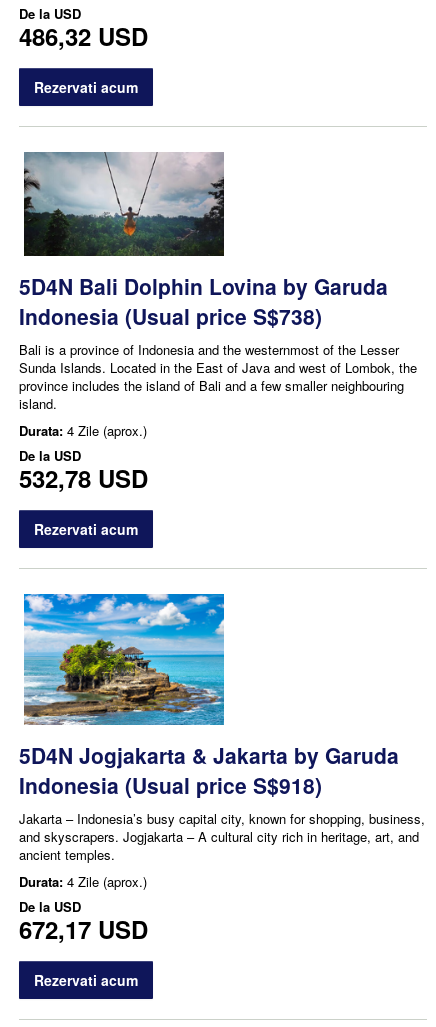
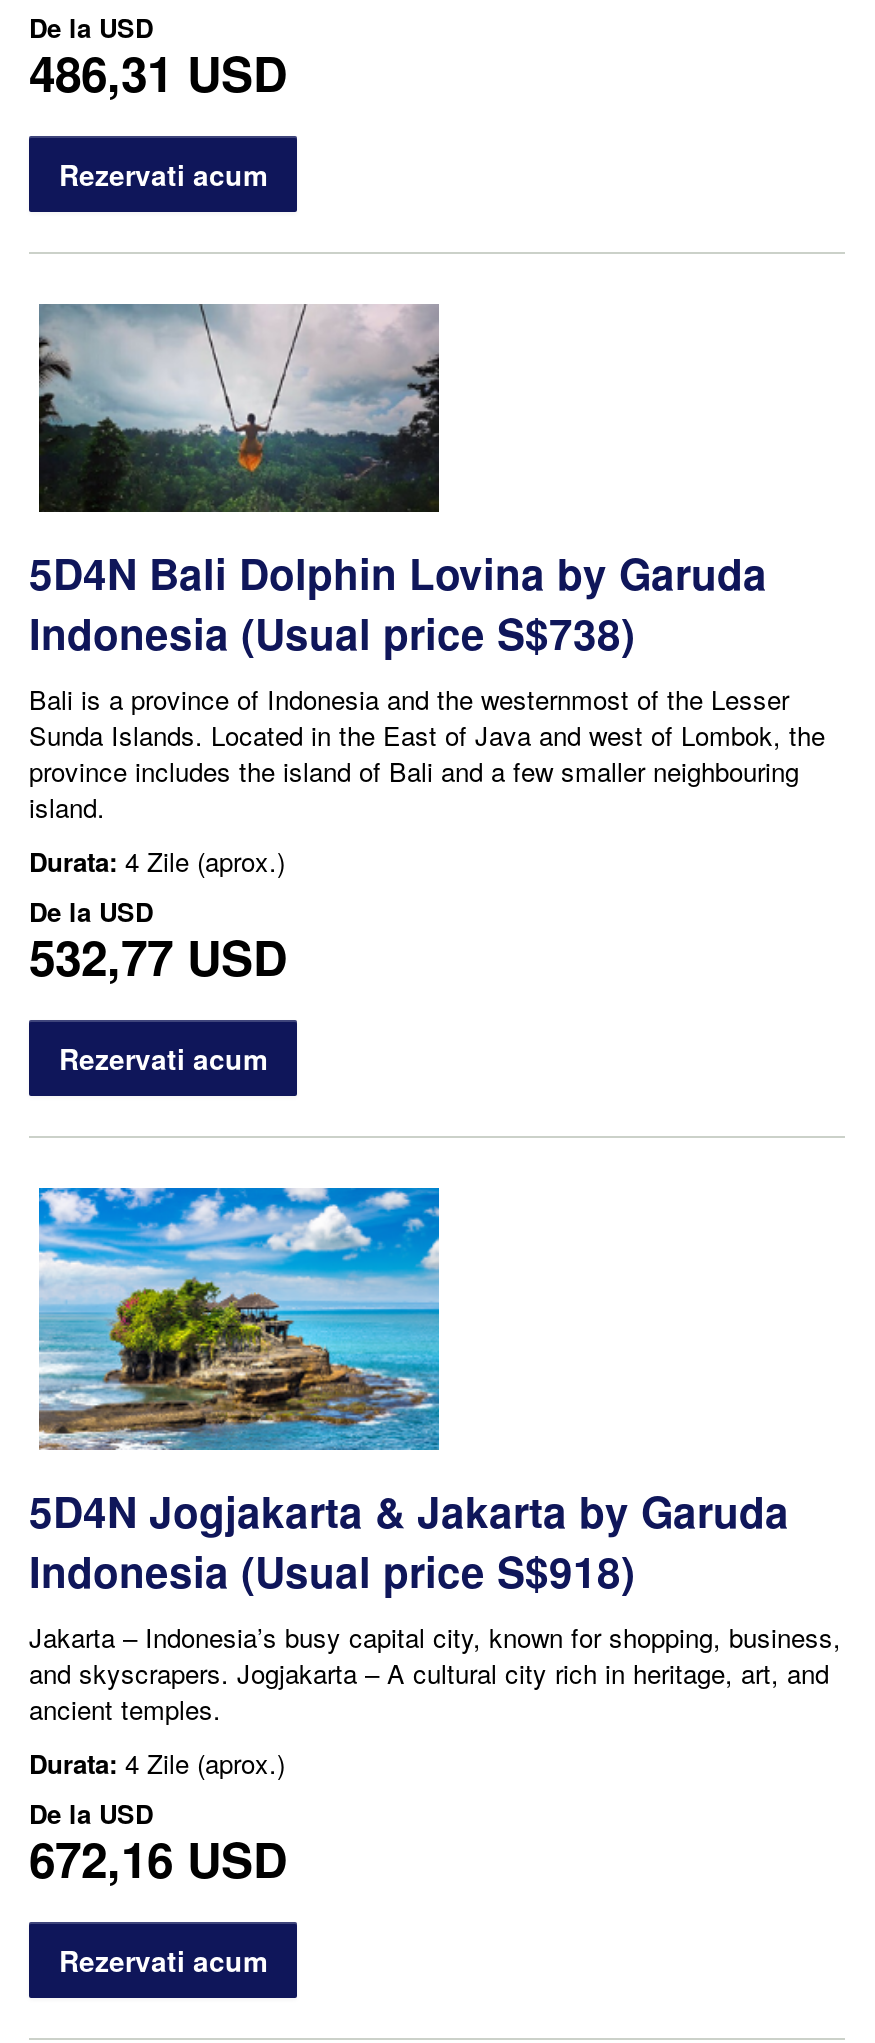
- 486,32 USD
+ 486,31 USD

- 532,78 USD
+ 532,77 USD

- 672,17 USD
+ 672,16 USD
